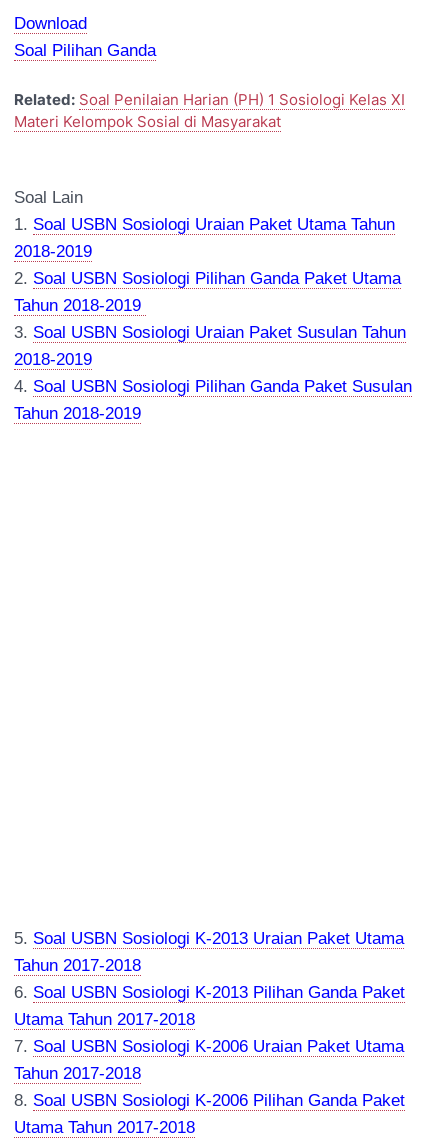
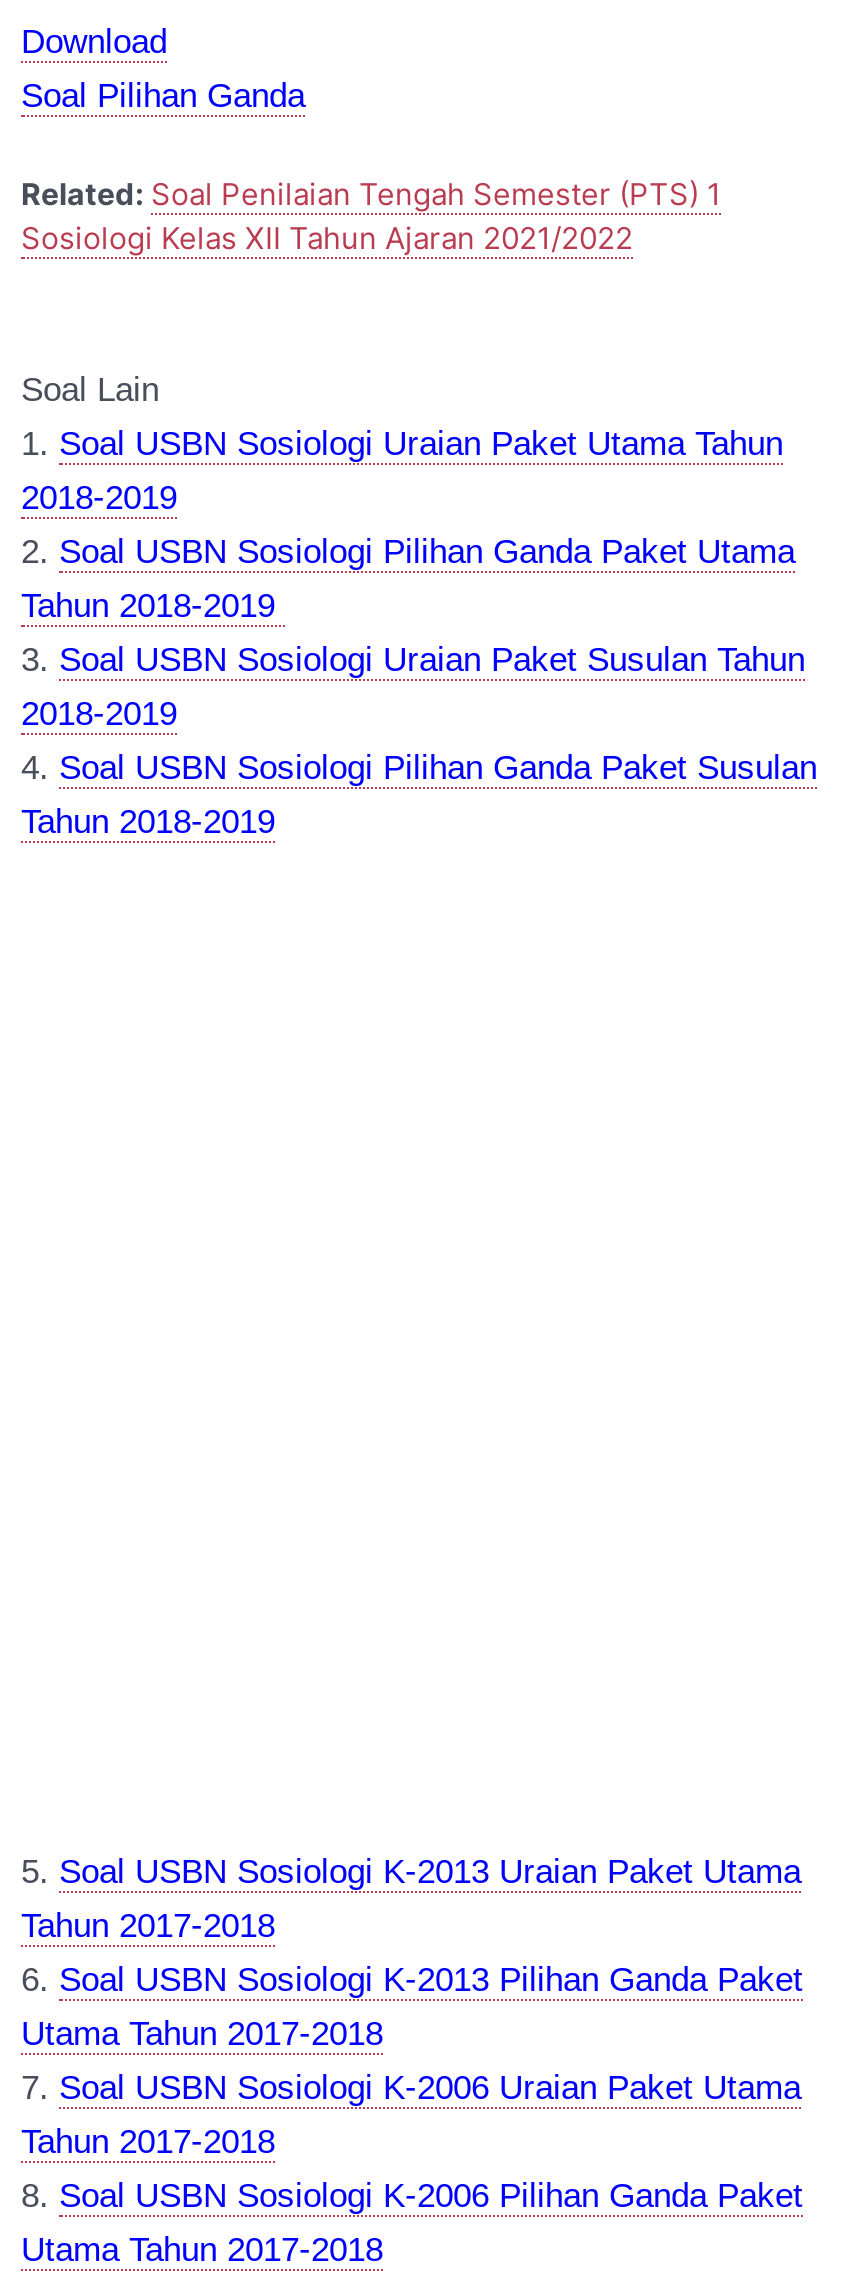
- Related: Soal Penilaian Harian (PH) 1 Sosiologi Kelas XI
- Materi Kelompok Sosial di Masyarakat
+ Related: Soal Penilaian Tengah Semester (PTS) 1
+ Sosiologi Kelas XII Tahun Ajaran 2021/2022
